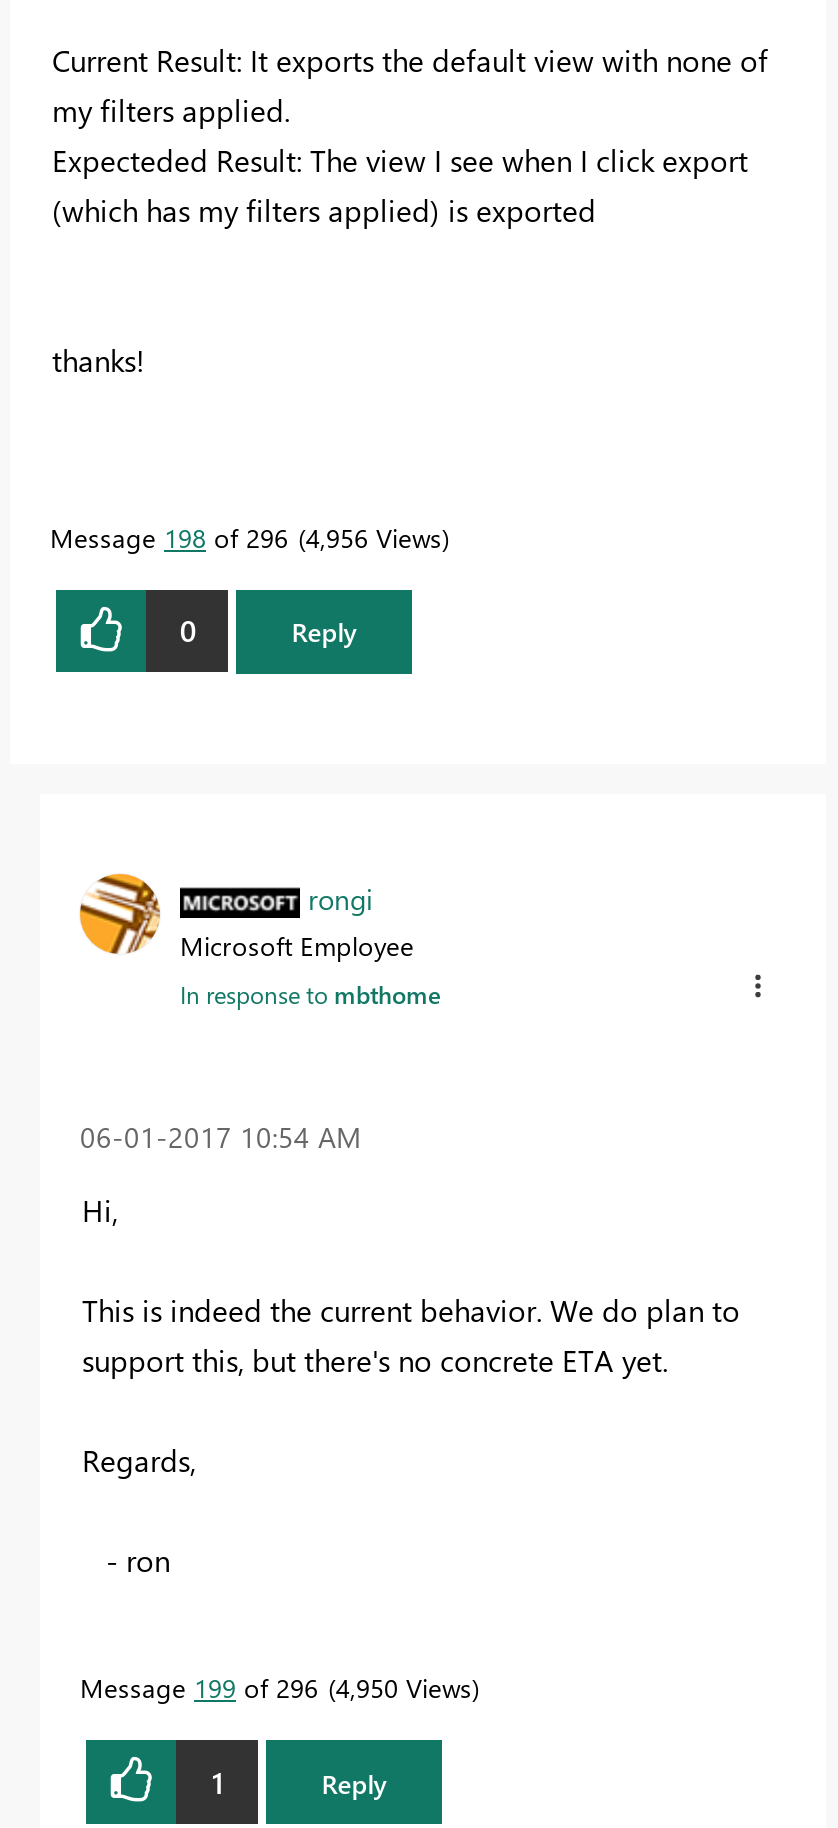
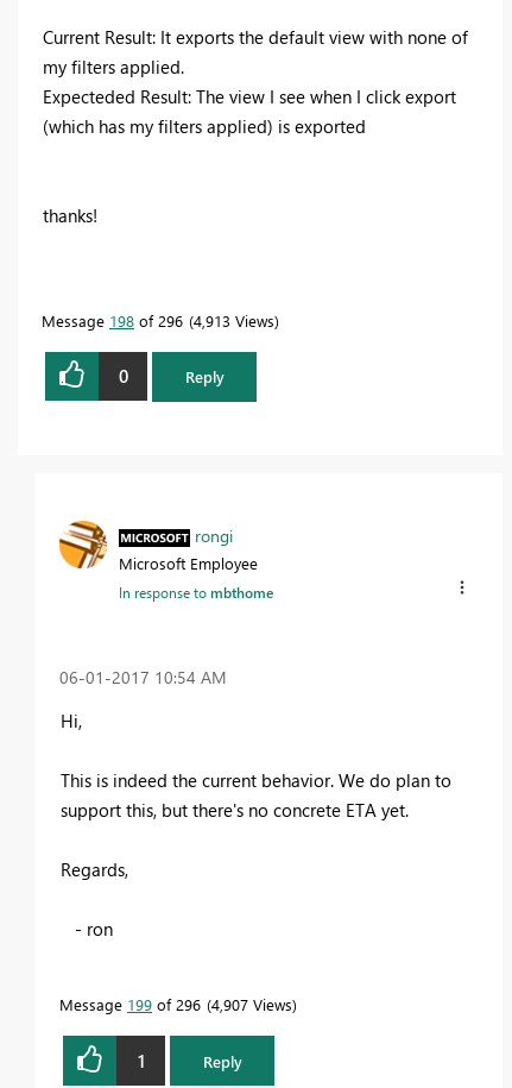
- Message 198 of 296 4,956 Views
+ Message 198 of 296 4,913 Views

- Message 199 of 296 4,950 Views
+ Message 199 of 296 4,907 Views
